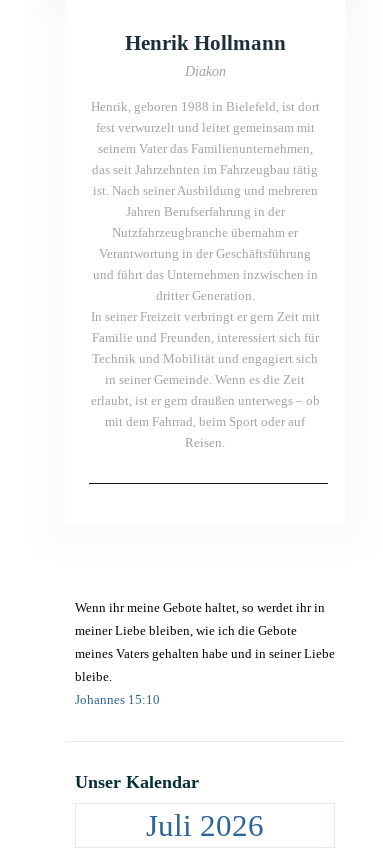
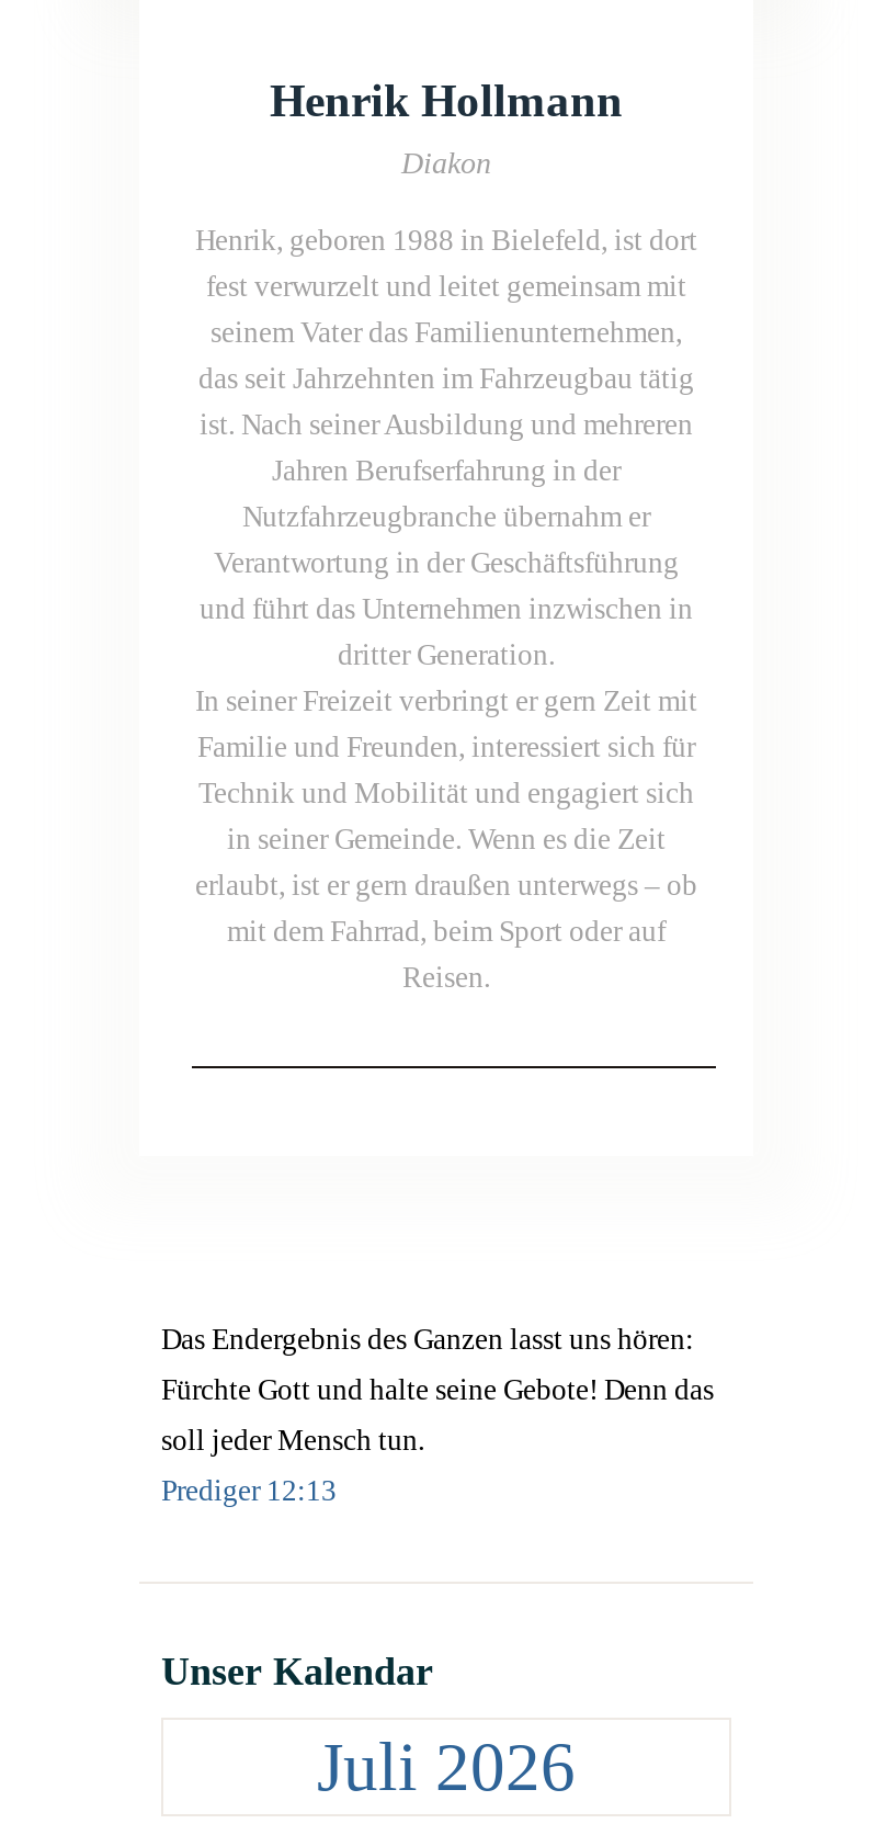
- Wenn ihr meine Gebote haltet, so werdet ihr in
- meiner Liebe bleiben, wie ich die Gebote
- meines Vaters gehalten habe und in seiner Liebe
- bleibe.
- Johannes 15:10
+ Das Endergebnis des Ganzen lasst uns hören:
+ Fürchte Gott und halte seine Gebote! Denn das
+ soll jeder Mensch tun.
+ Prediger 12:13
